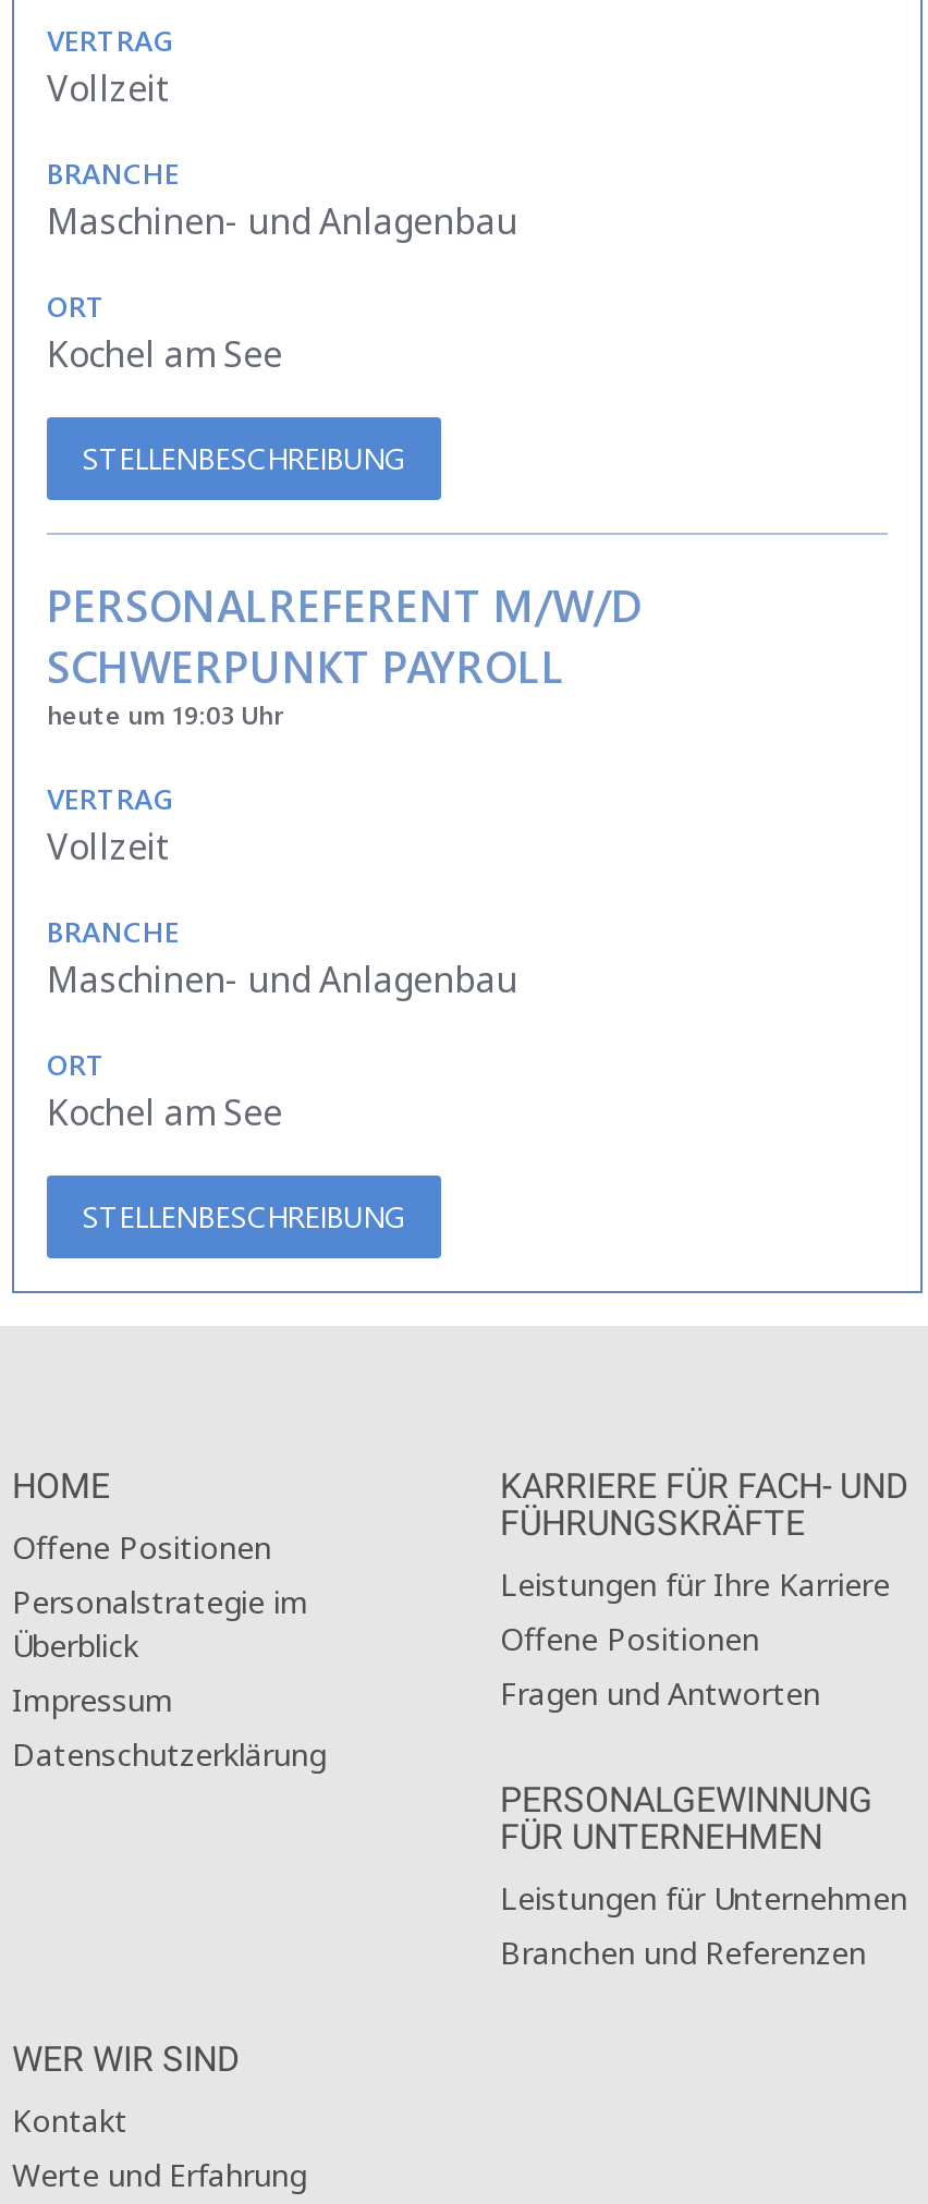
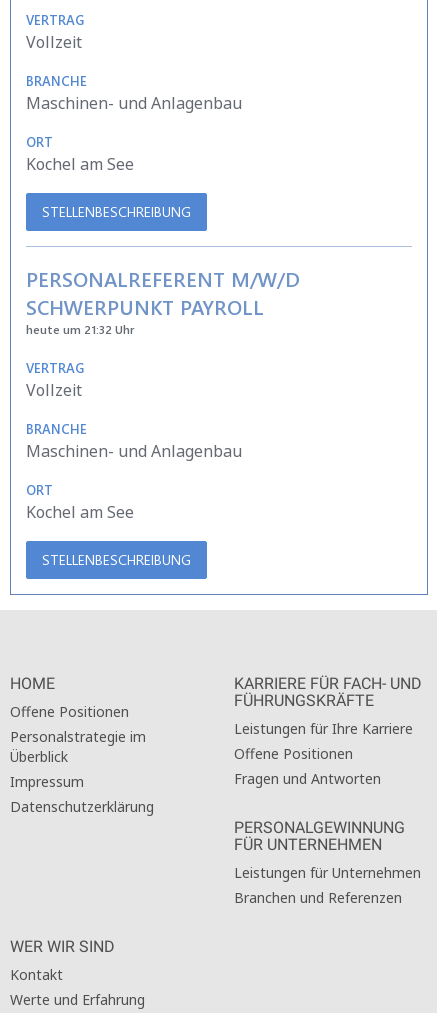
- heute um 19:03 Uhr
+ heute um 21:32 Uhr
